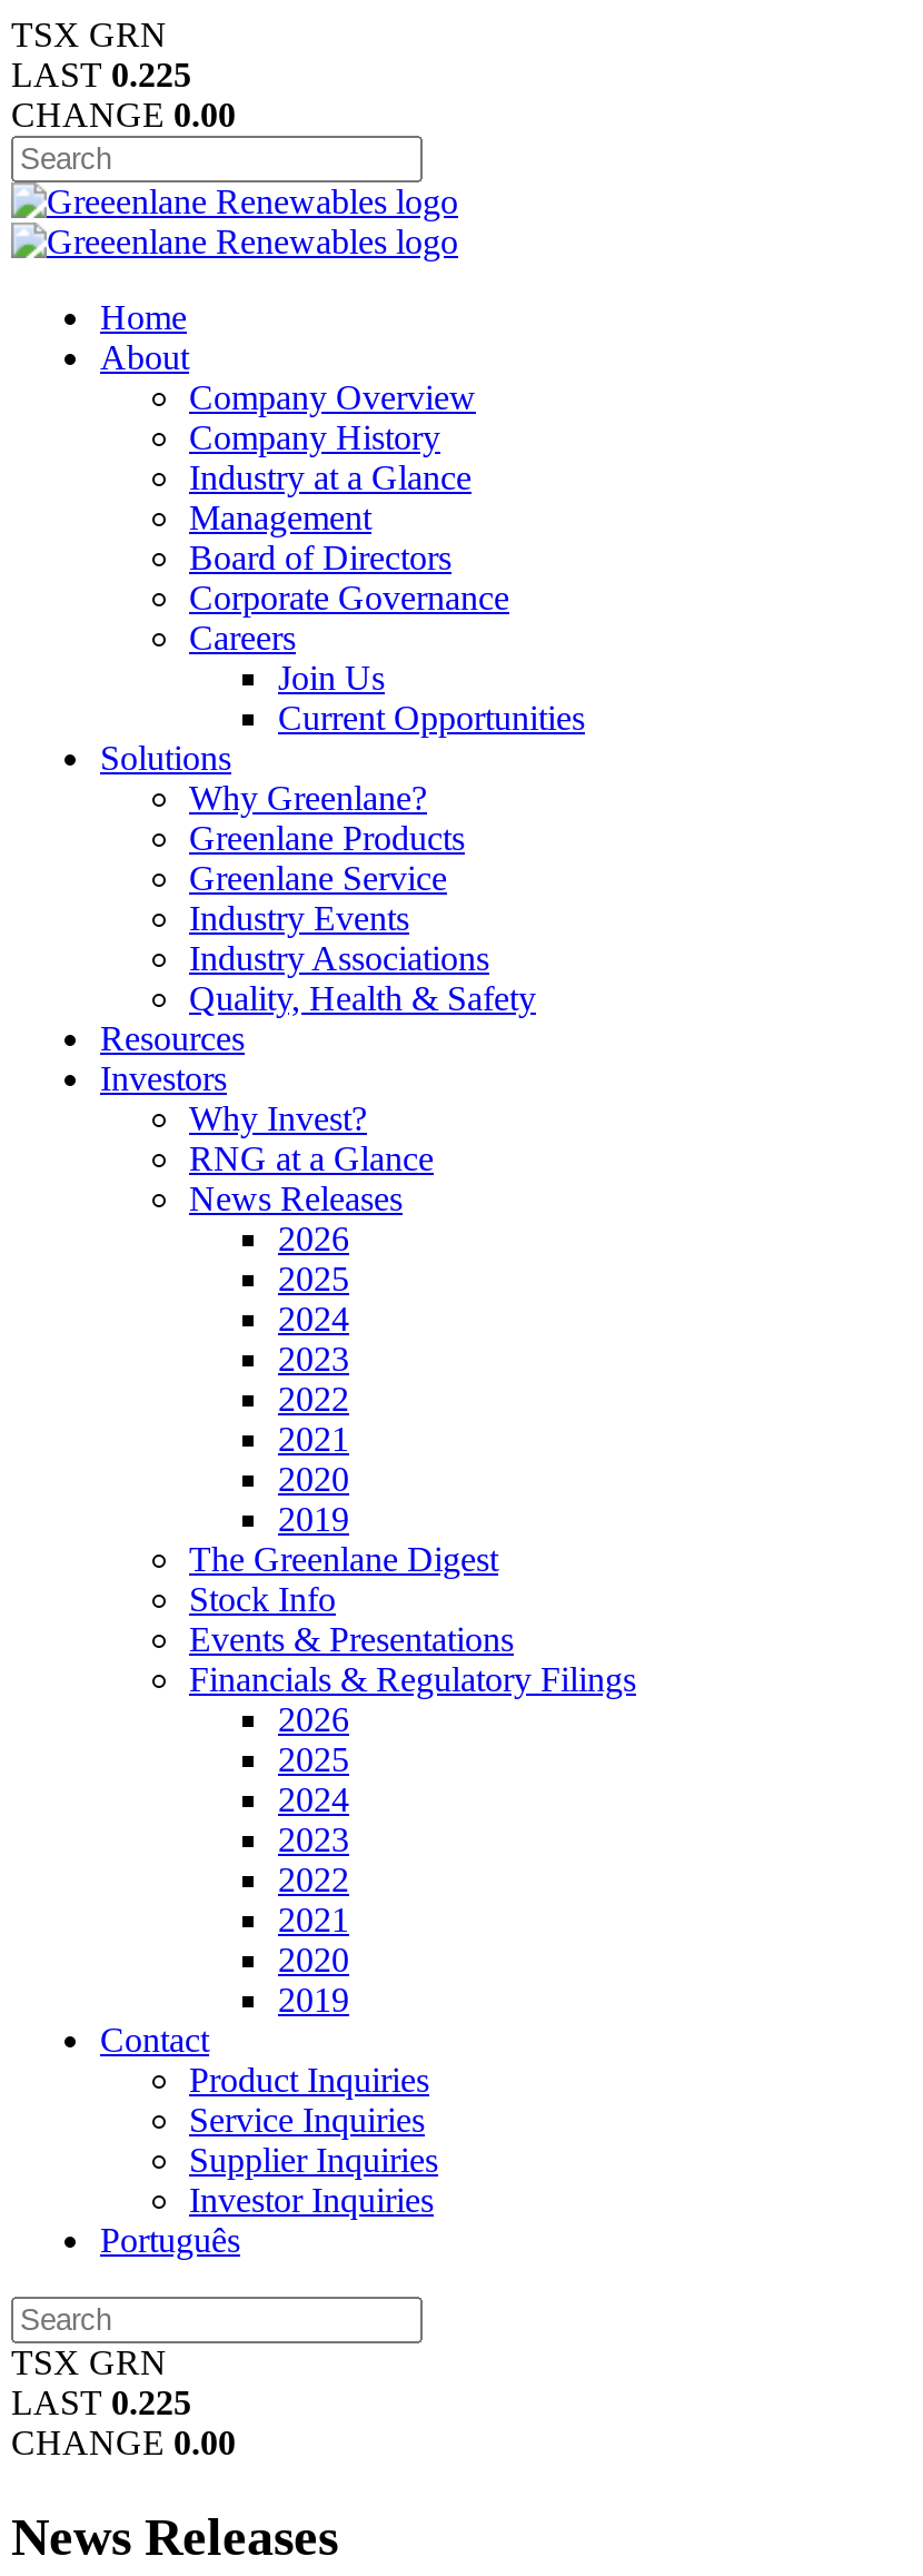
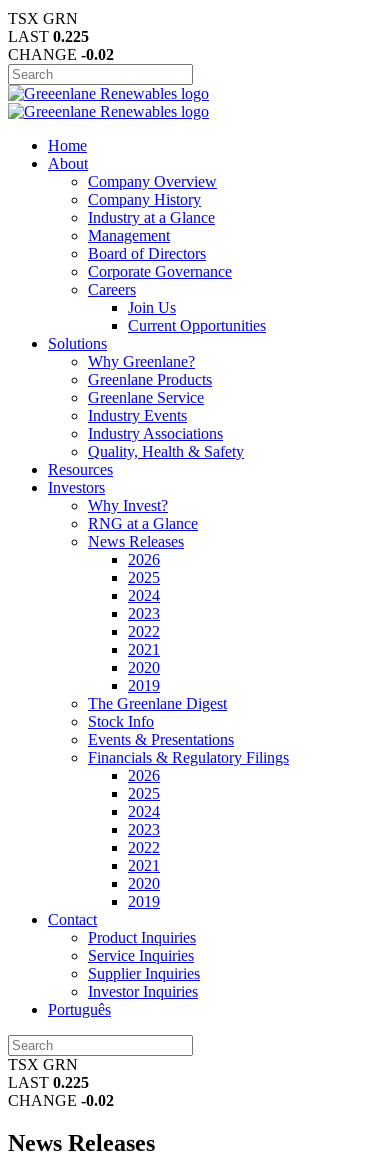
- CHANGE 0.00
+ CHANGE -0.02

- CHANGE 0.00
+ CHANGE -0.02
